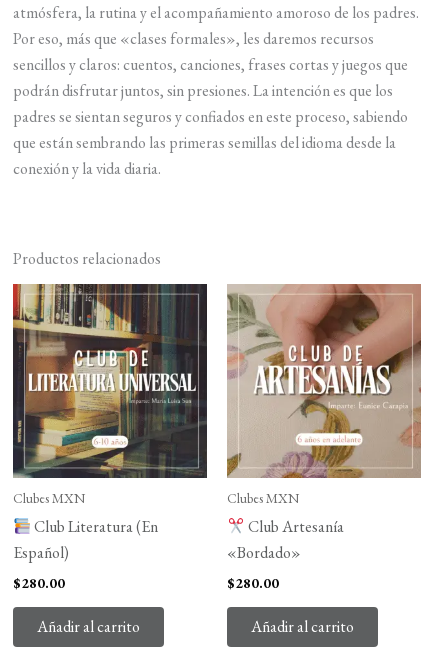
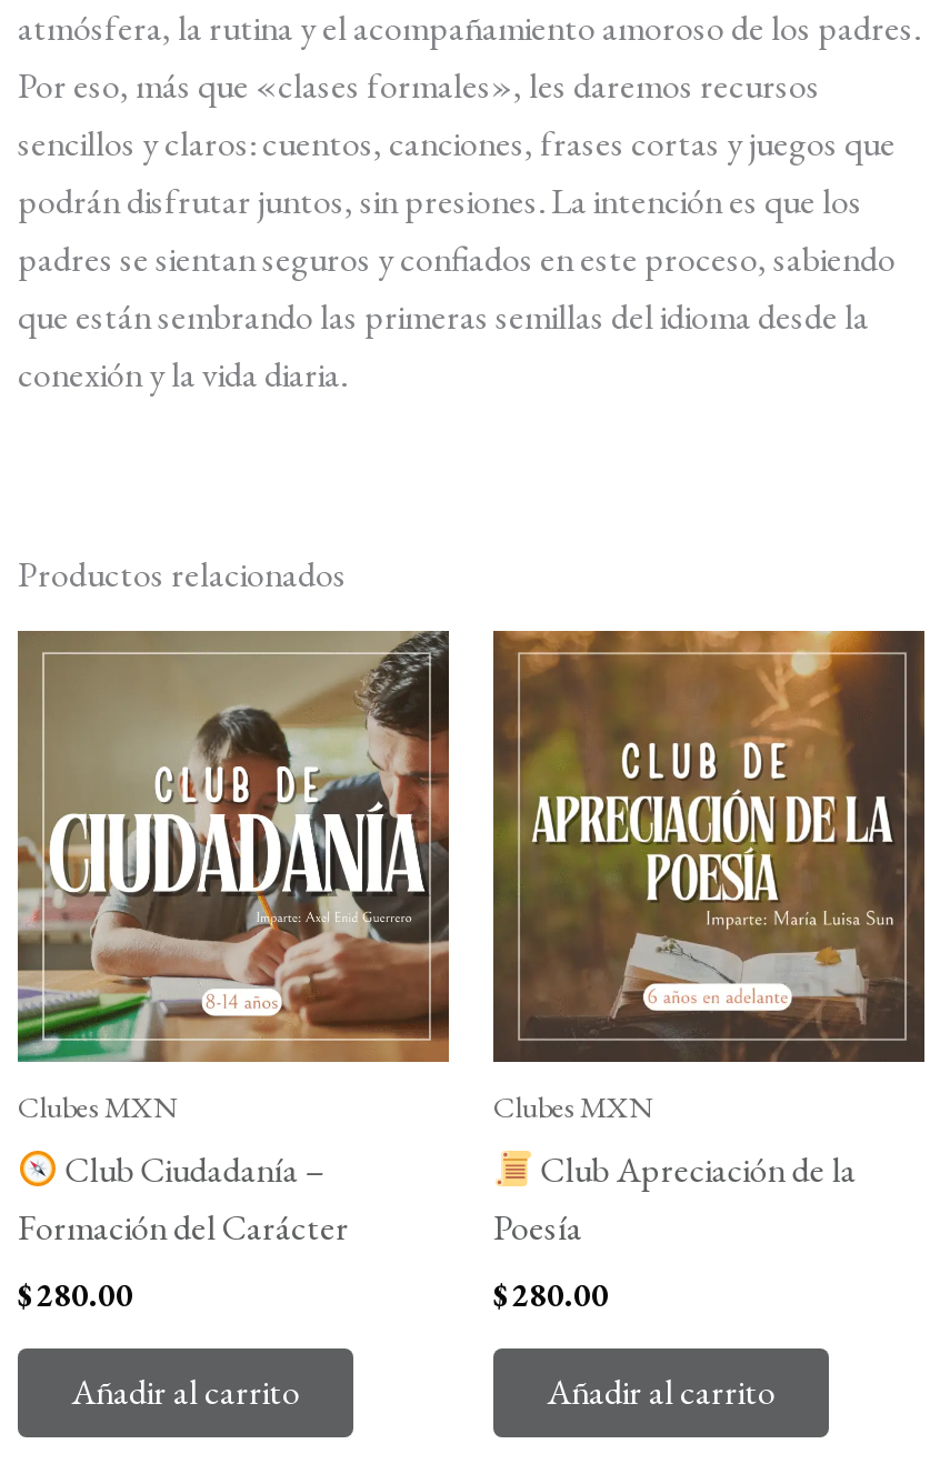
- [image]
- Club Literatura (En
- Español)
+ [image]
+ Club Ciudadanía –
+ Formación del Carácter

- [image]
- Club Artesanía
- «Bordado»
+ [image]
+ Club Apreciación de la
+ Poesía
